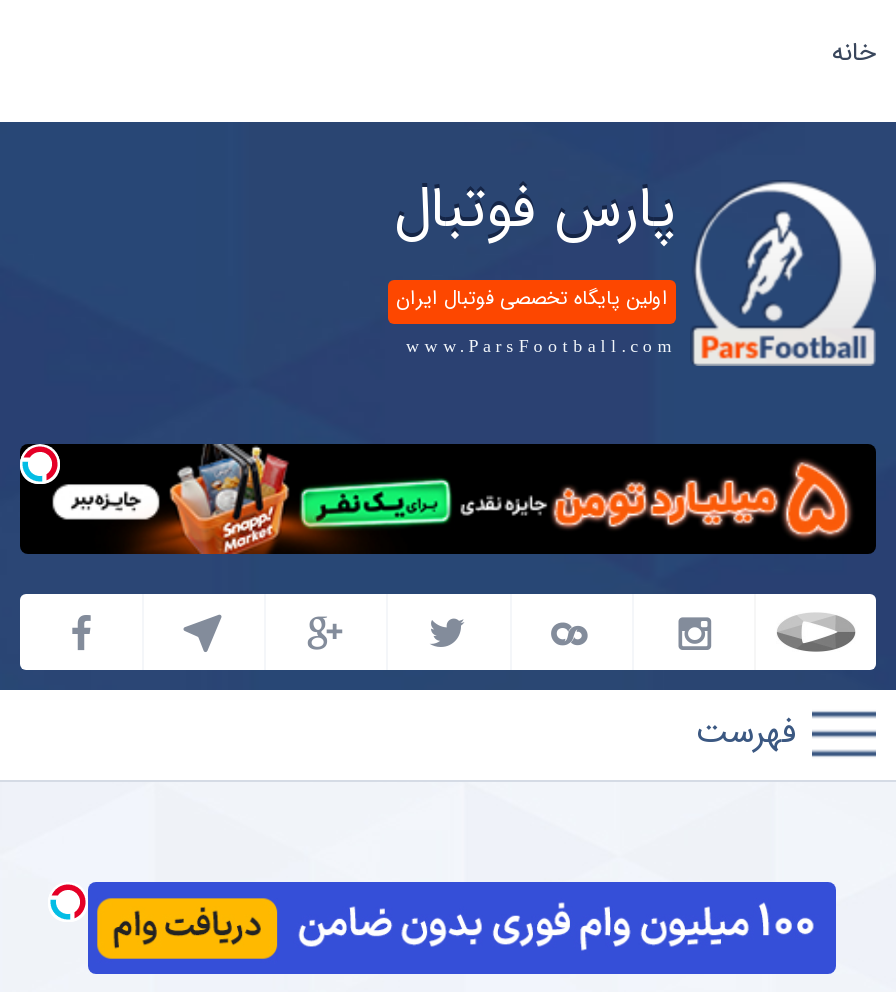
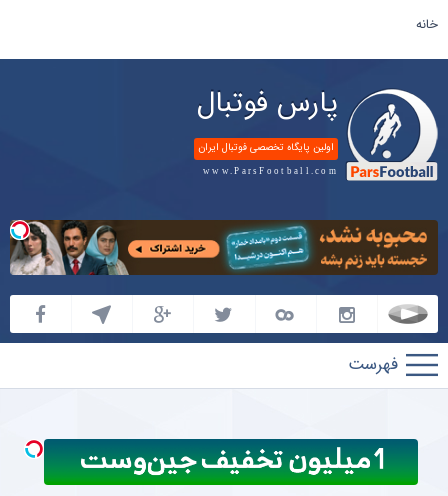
- [image]
+ [image]

- [image]
+ [image]
